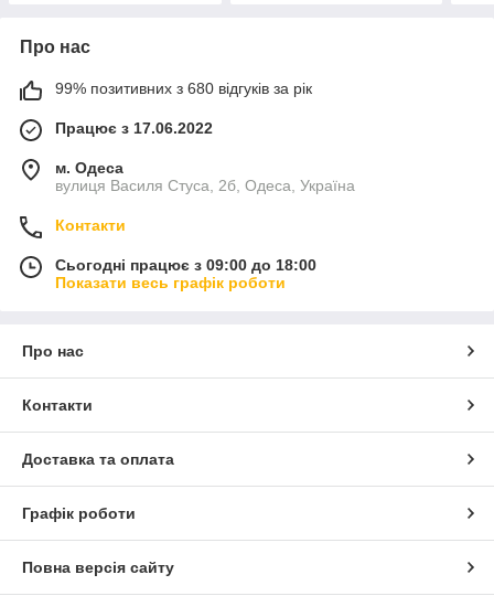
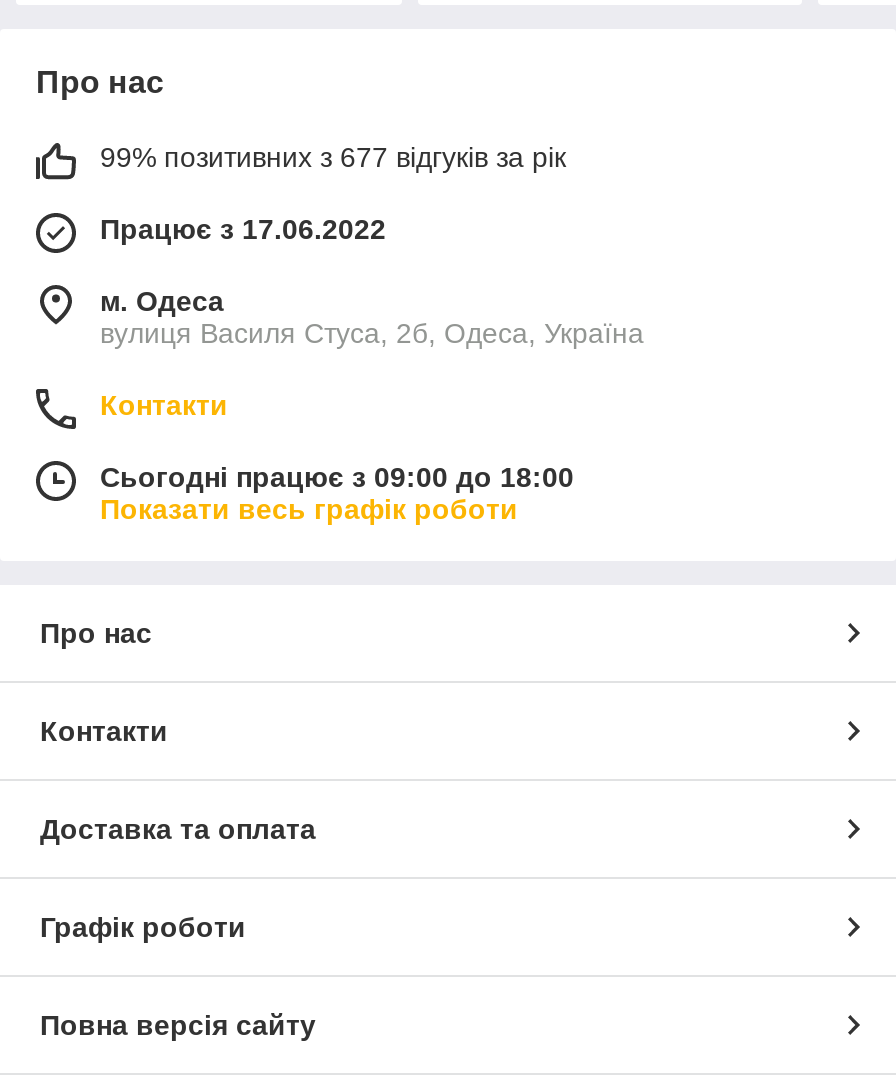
- 99% позитивних з 680 відгуків за рік
+ 99% позитивних з 677 відгуків за рік
